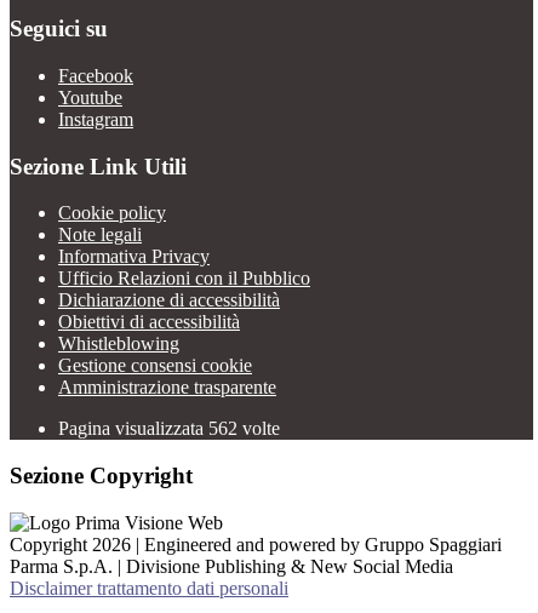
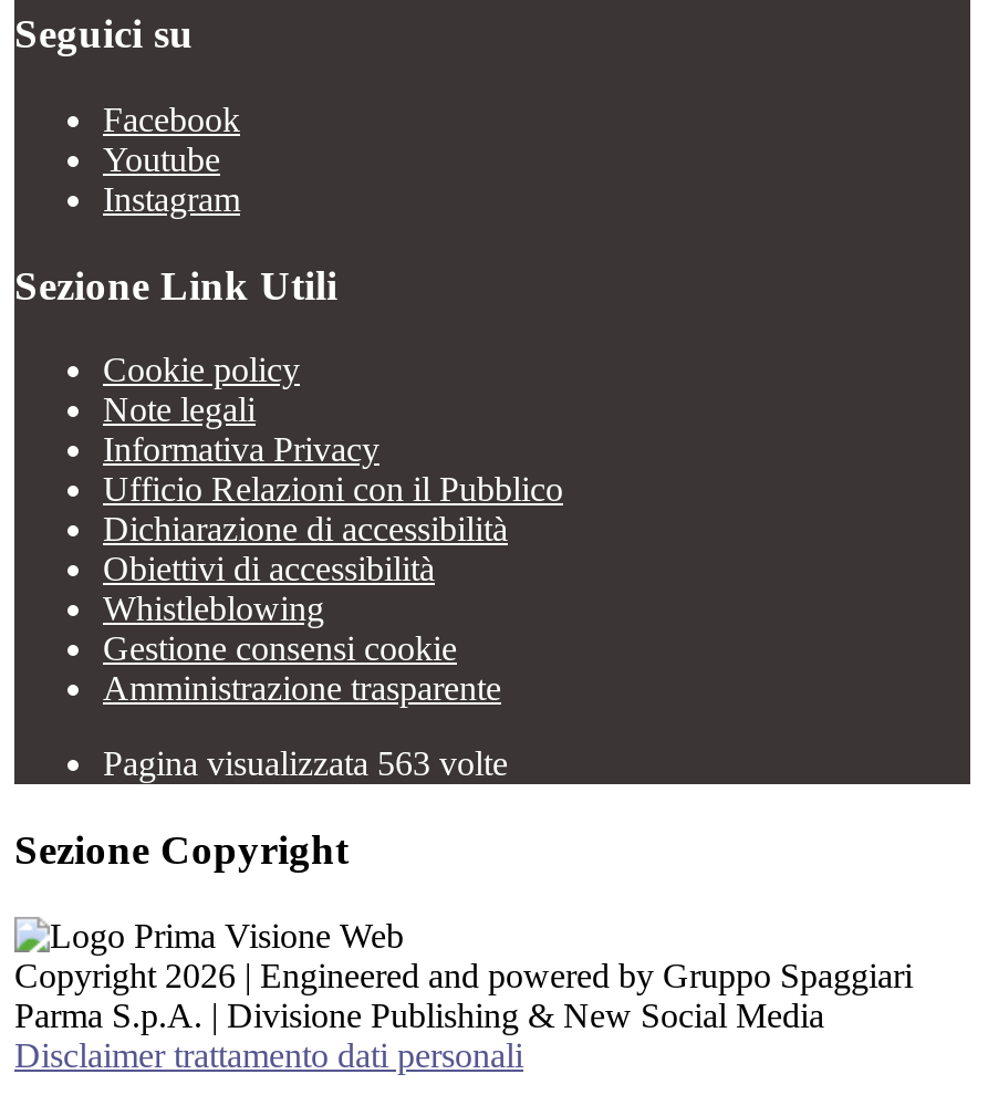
- Pagina visualizzata 562 volte
+ Pagina visualizzata 563 volte
